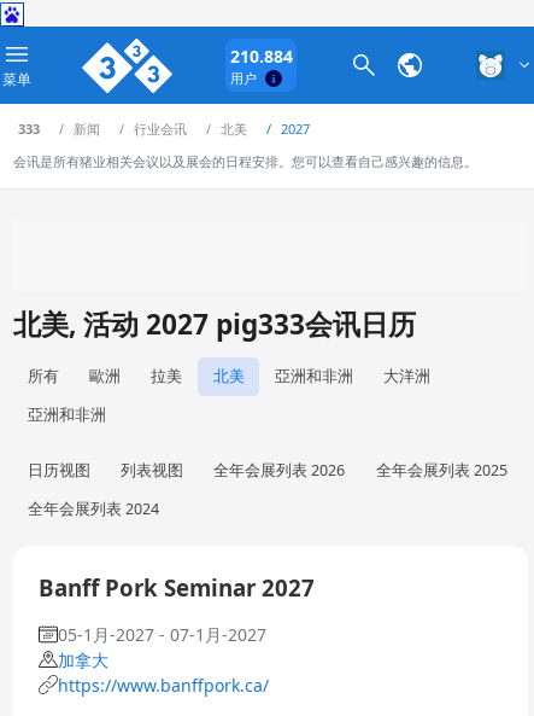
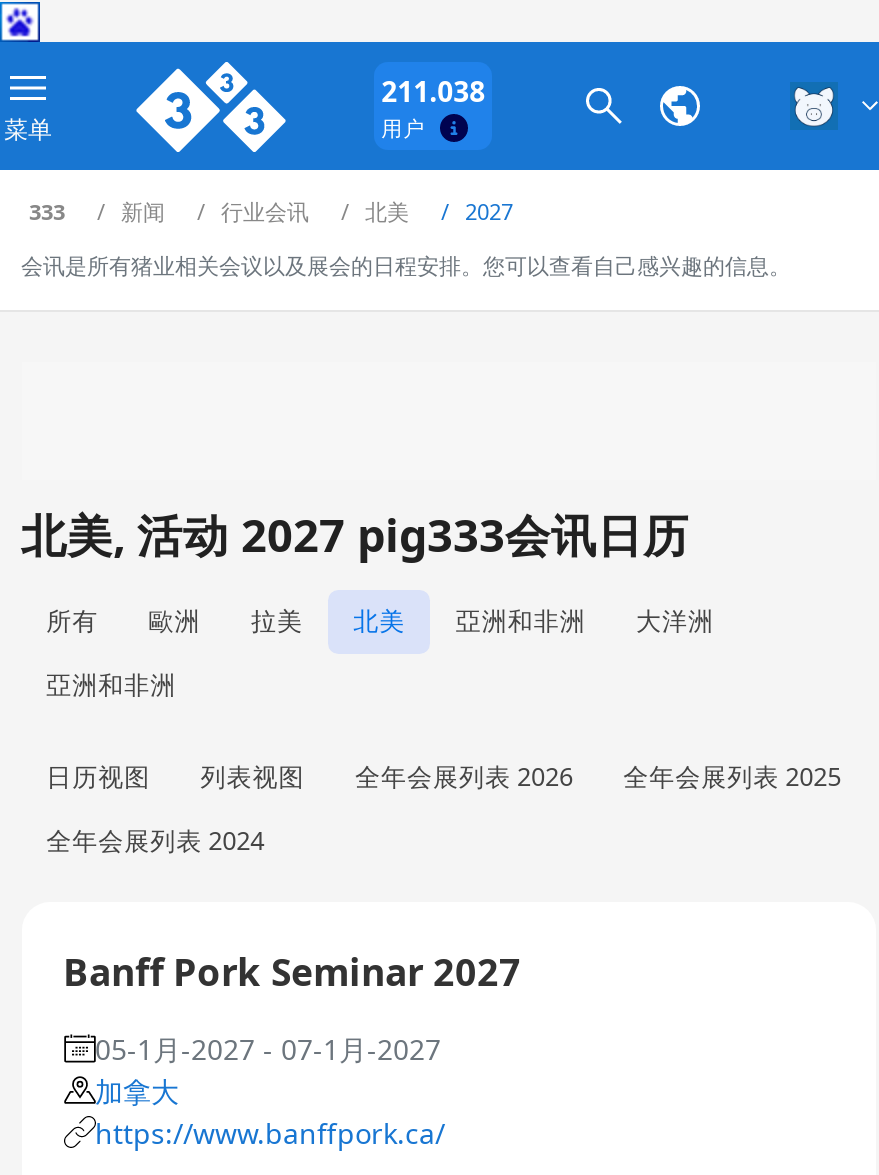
- 210.884
+ 211.038
